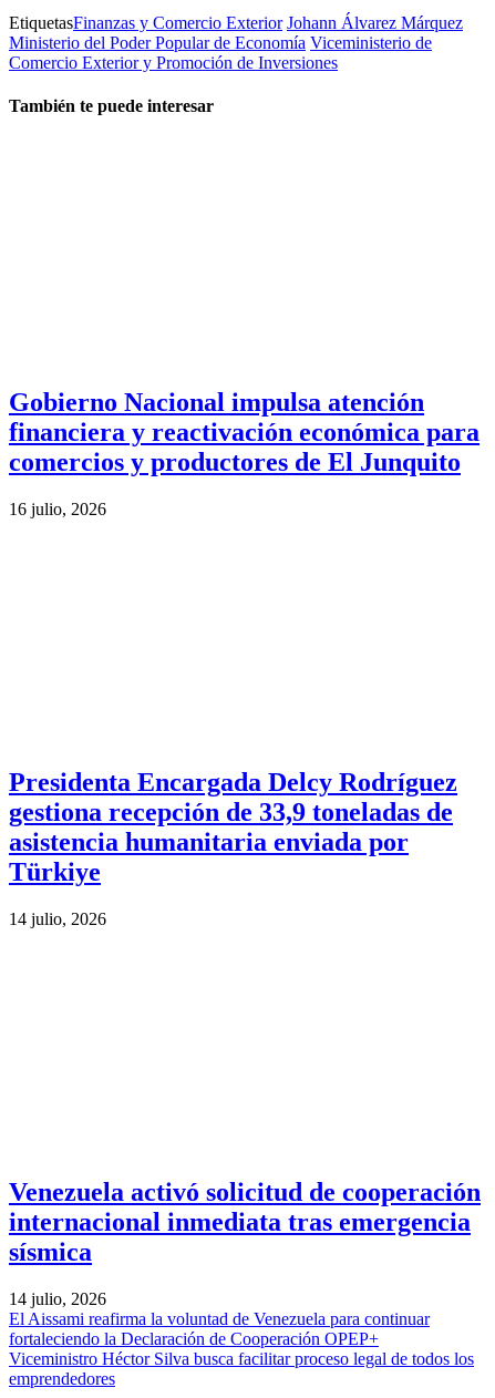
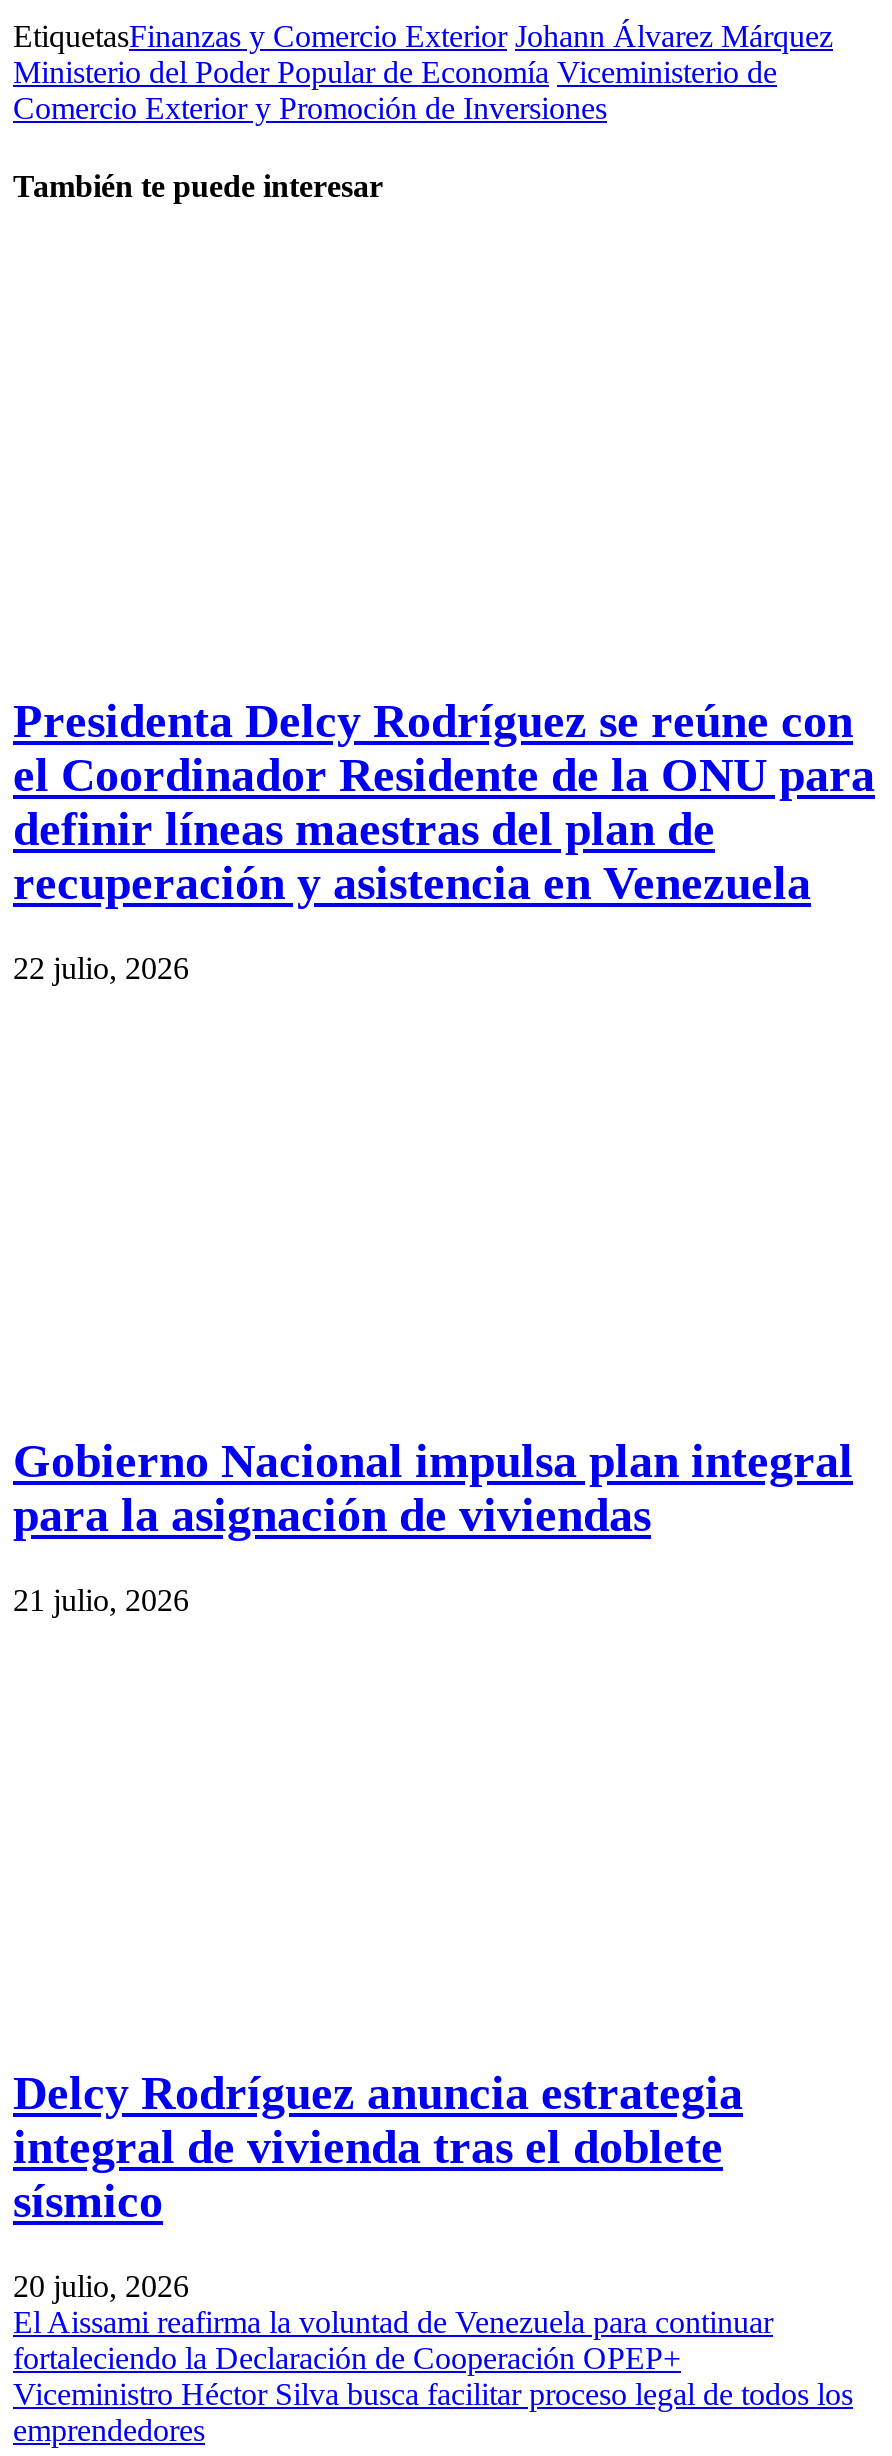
- Gobierno Nacional impulsa atención
- financiera y reactivación económica para
- comercios y productores de El Junquito
+ Presidenta Delcy Rodríguez se reúne con
+ el Coordinador Residente de la ONU para
+ definir líneas maestras del plan de
+ recuperación y asistencia en Venezuela

- 16 julio, 2026
+ 22 julio, 2026

- Presidenta Encargada Delcy Rodríguez
- gestiona recepción de 33,9 toneladas de
- asistencia humanitaria enviada por
- Türkiye
+ Gobierno Nacional impulsa plan integral
+ para la asignación de viviendas

- 14 julio, 2026
+ 21 julio, 2026

- Venezuela activó solicitud de cooperación
- internacional inmediata tras emergencia
- sísmica
+ Delcy Rodríguez anuncia estrategia
+ integral de vivienda tras el doblete
+ sísmico

- 14 julio, 2026
+ 20 julio, 2026
